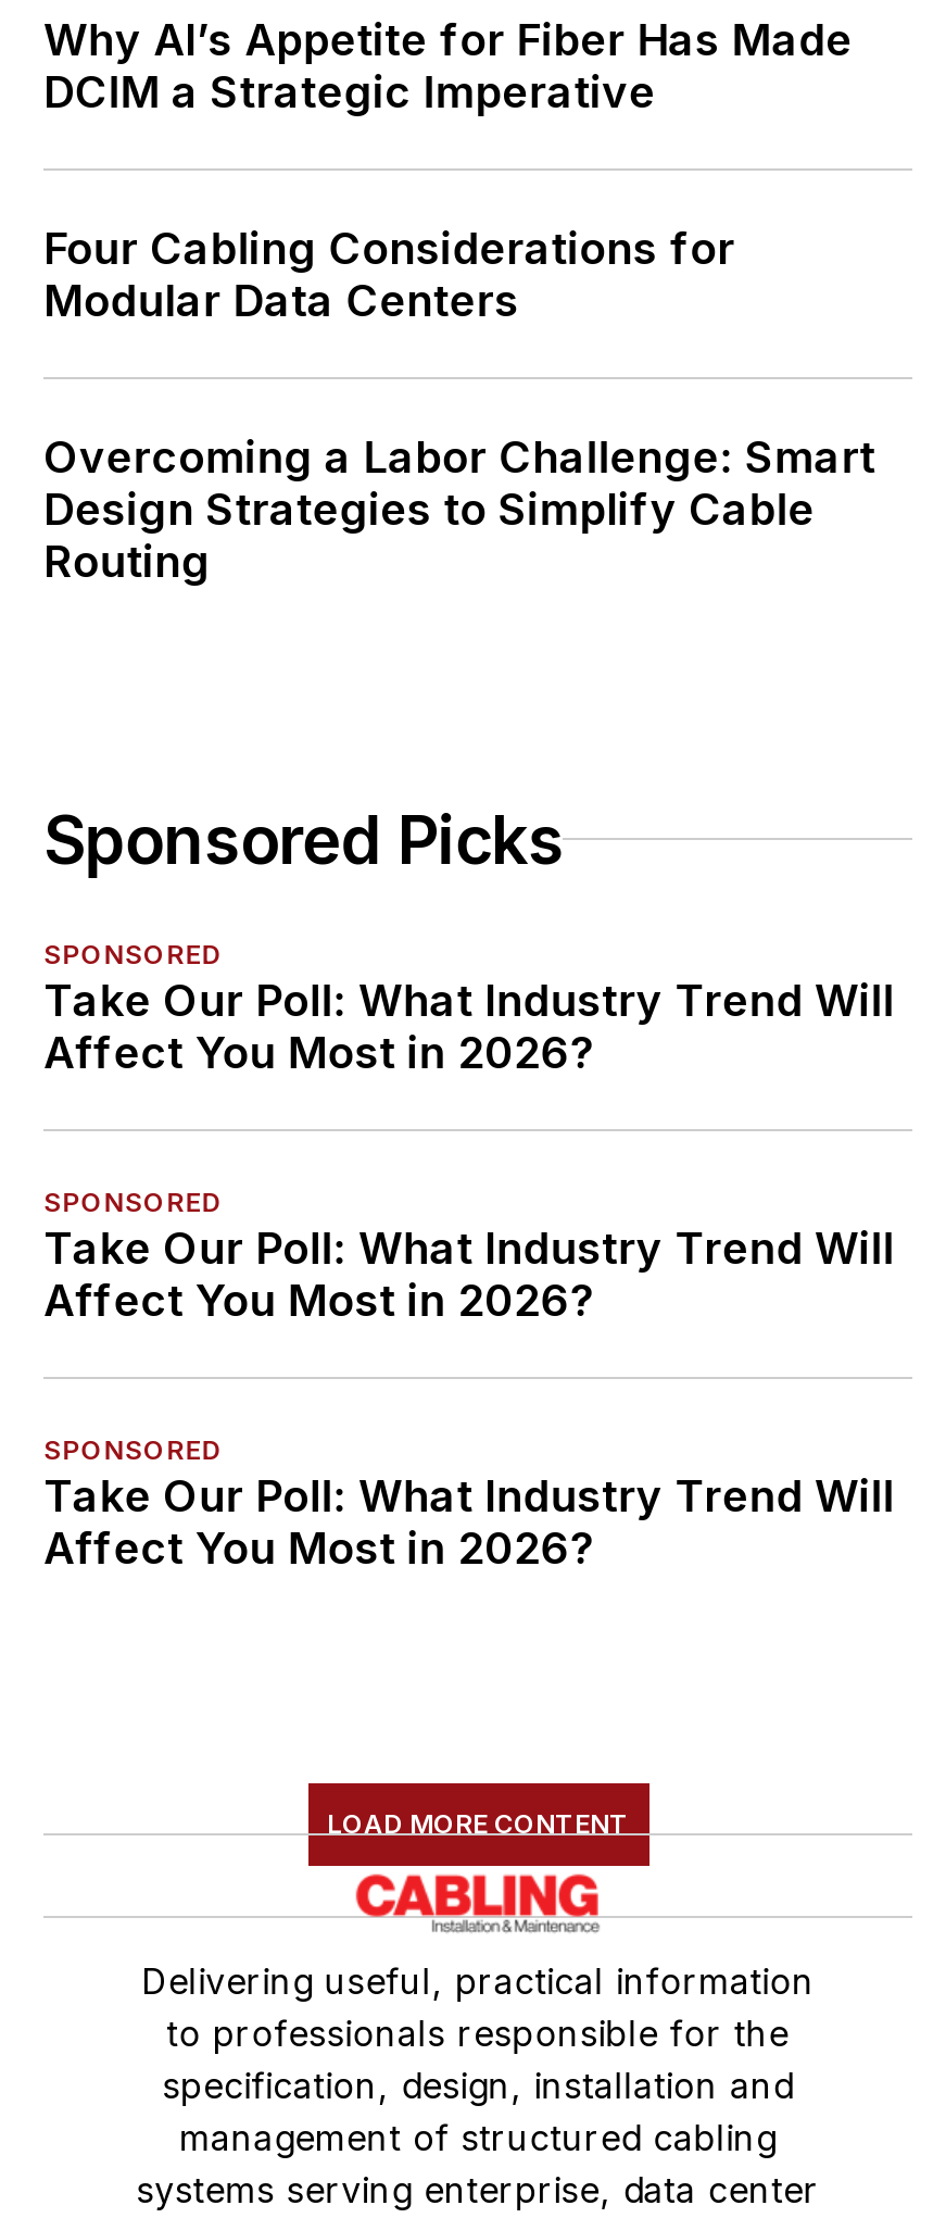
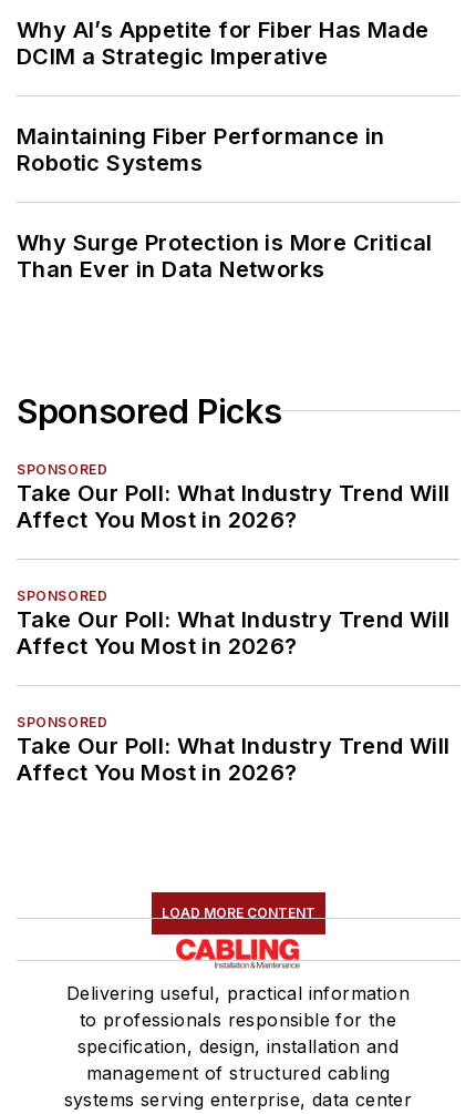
- Four Cabling Considerations for
- Modular Data Centers
+ Maintaining Fiber Performance in
+ Robotic Systems

- Overcoming a Labor Challenge: Smart
- Design Strategies to Simplify Cable
- Routing
+ Why Surge Protection is More Critical
+ Than Ever in Data Networks
